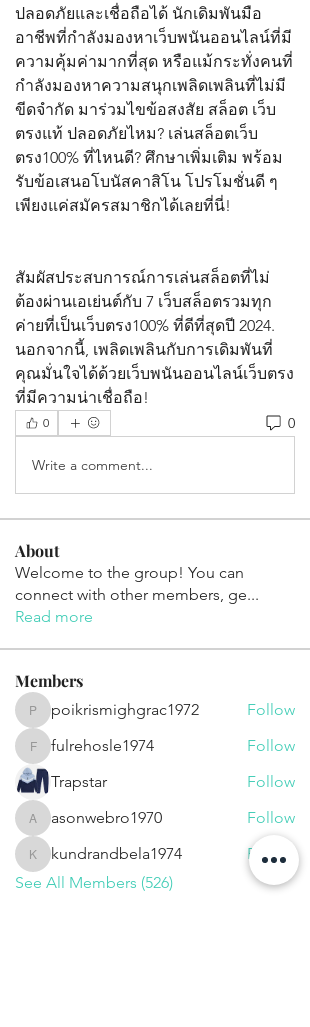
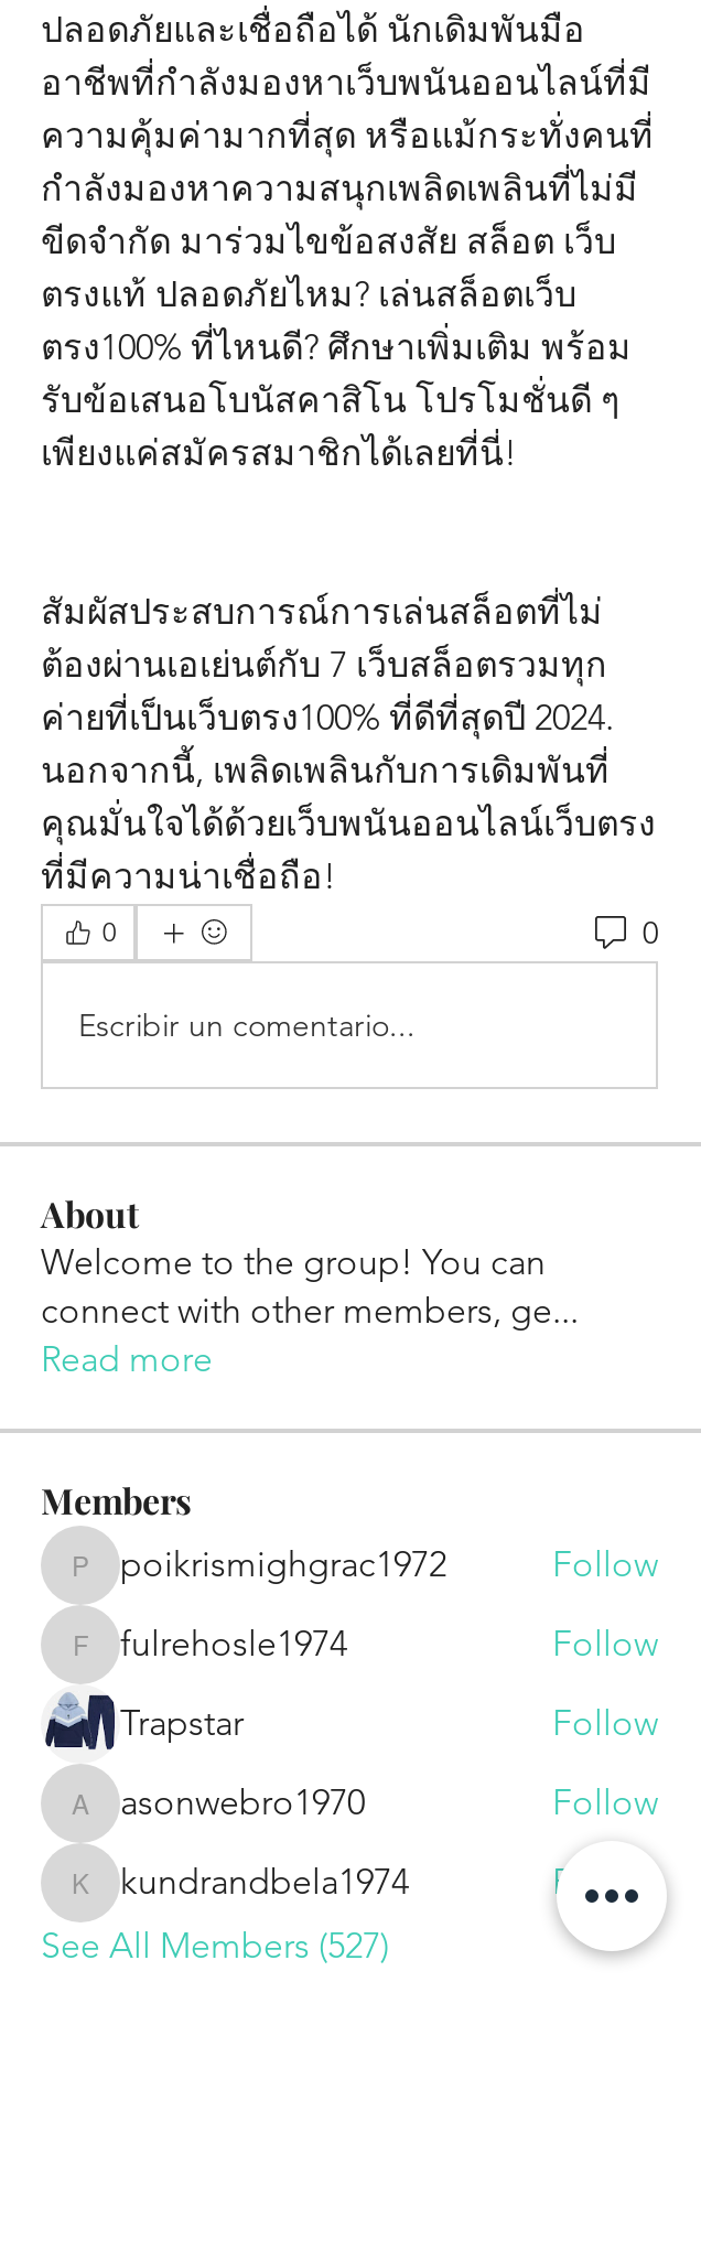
- Write a comment...
+ Escribir un comentario...

- See All Members (526)
+ See All Members (527)
